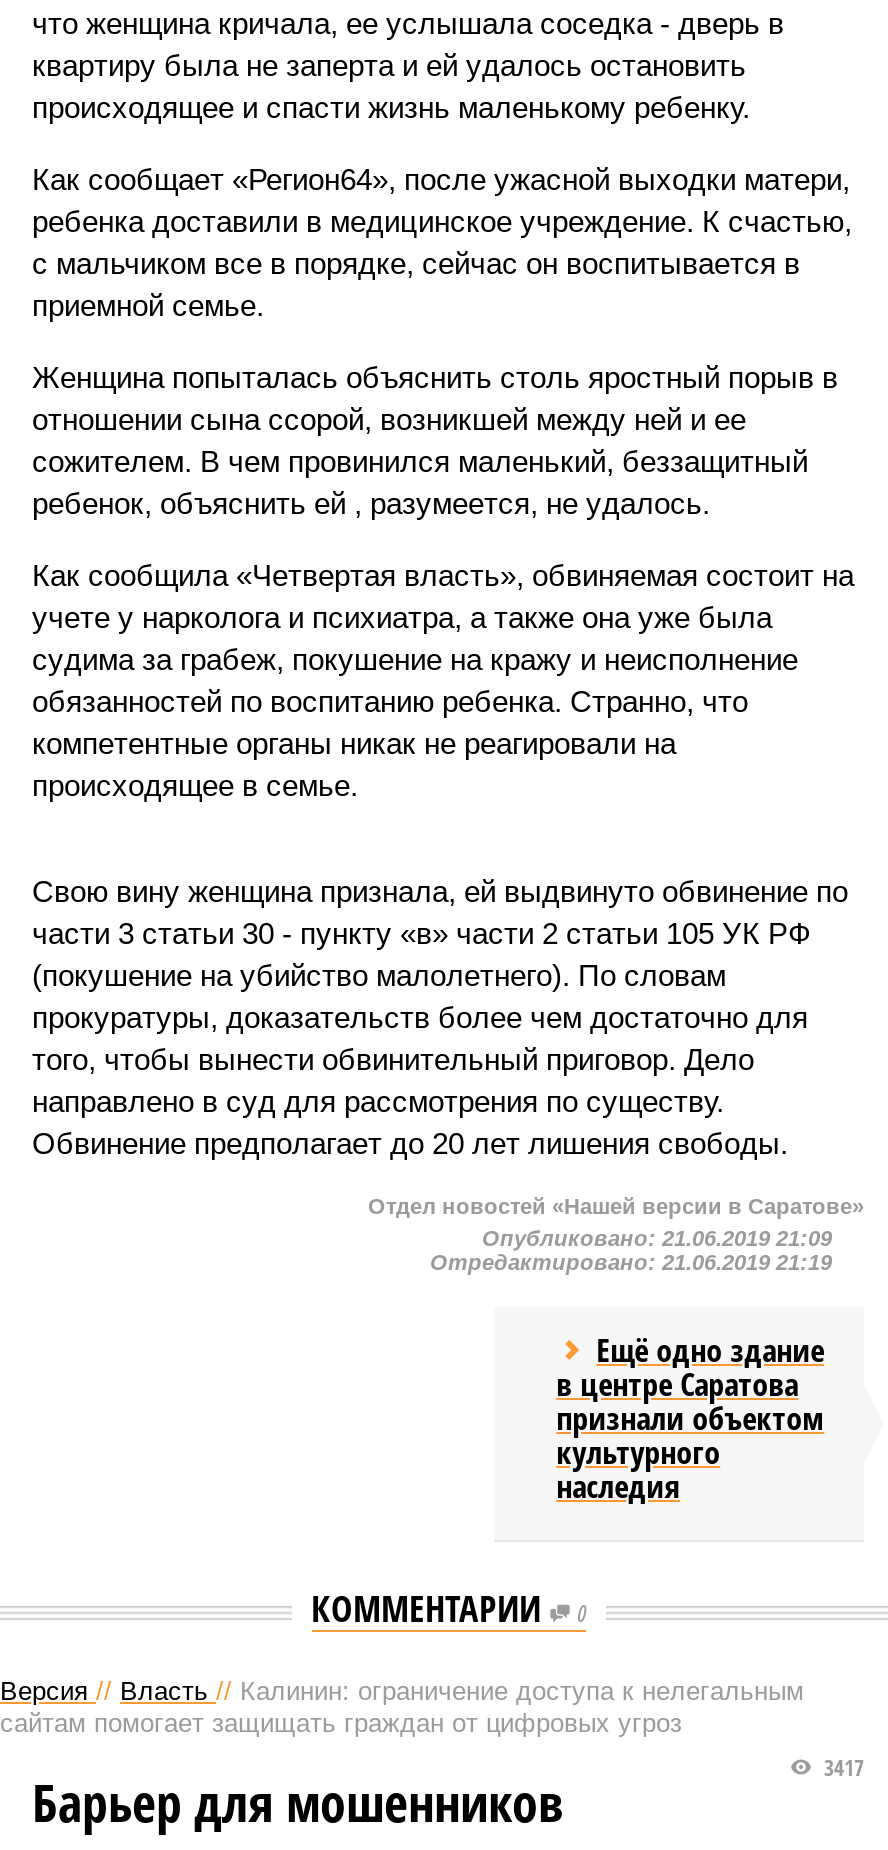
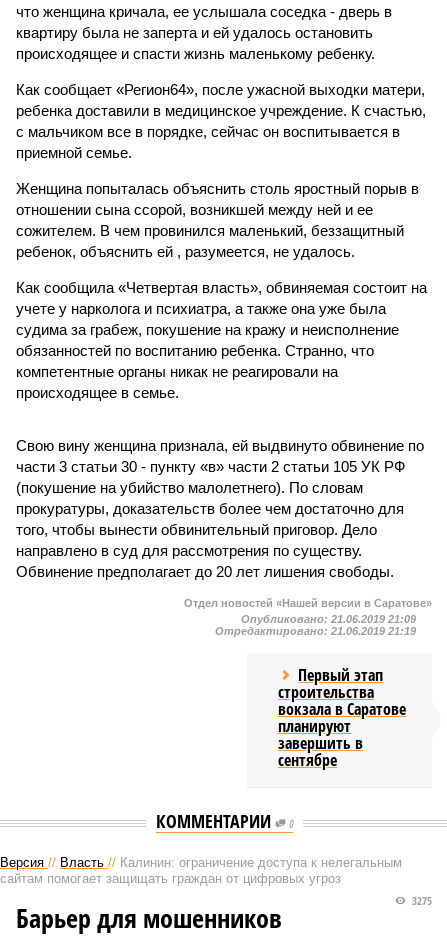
- Ещё одно здание
- в центре Саратова
- признали объектом
- культурного
- наследия
+ Первый этап
+ строительства
+ вокзала в Саратове
+ планируют
+ завершить в
+ сентябре

- 3417
+ 3275
